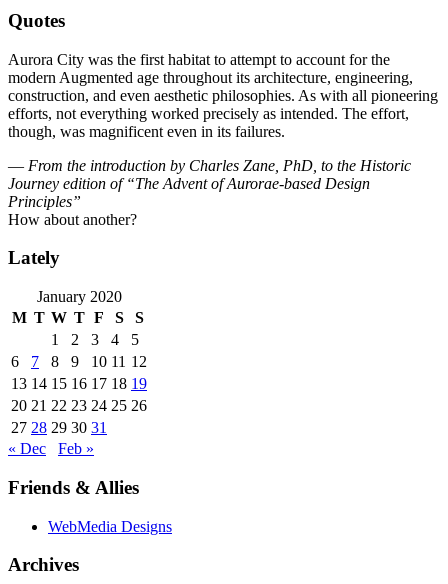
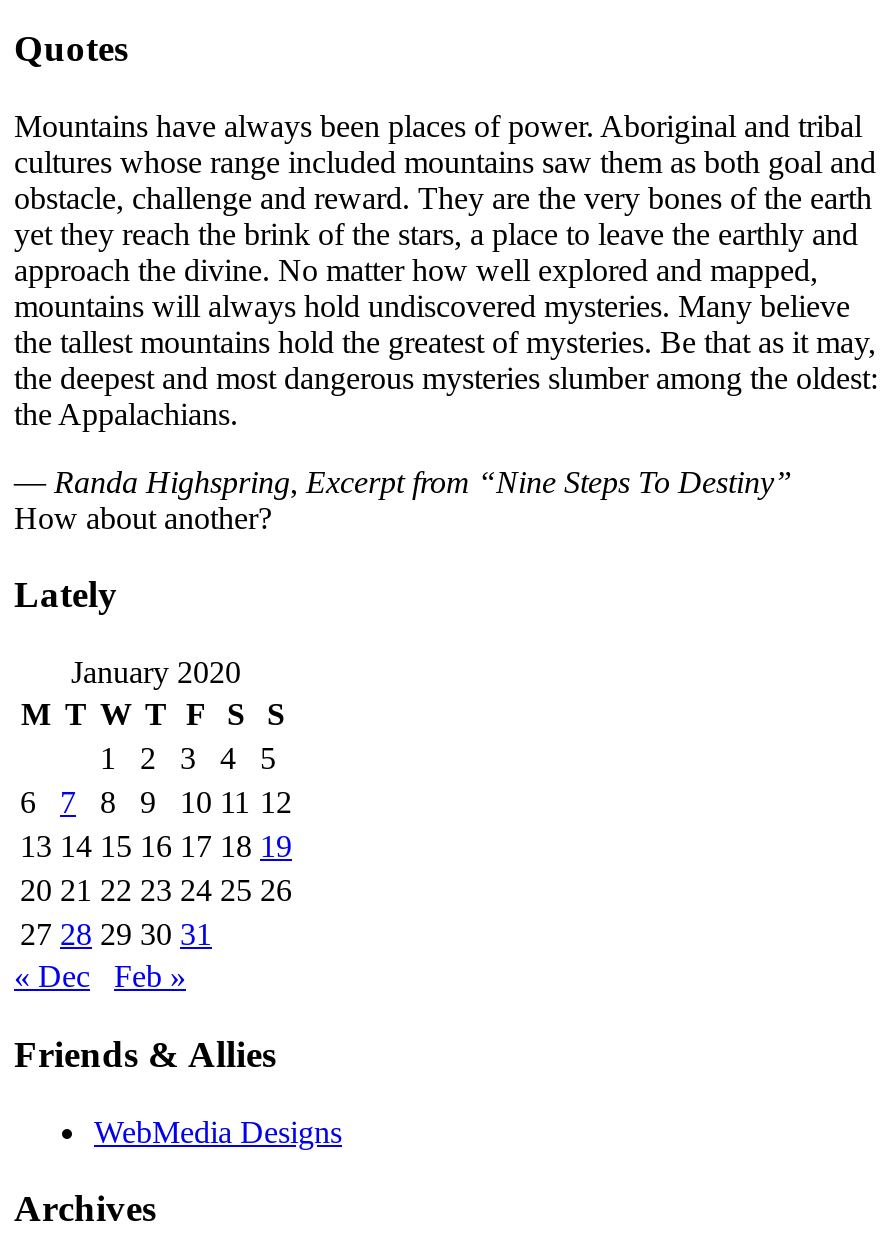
- Aurora City was the first habitat to attempt to account for the
- modern Augmented age throughout its architecture, engineering,
- construction, and even aesthetic philosophies. As with all pioneering
- efforts, not everything worked precisely as intended. The effort,
- though, was magnificent even in its failures.
+ Mountains have always been places of power. Aboriginal and tribal
+ cultures whose range included mountains saw them as both goal and
+ obstacle, challenge and reward. They are the very bones of the earth
+ yet they reach the brink of the stars, a place to leave the earthly and
+ approach the divine. No matter how well explored and mapped,
+ mountains will always hold undiscovered mysteries. Many believe
+ the tallest mountains hold the greatest of mysteries. Be that as it may,
+ the deepest and most dangerous mysteries slumber among the oldest:
+ the Appalachians.

- — From the introduction by Charles Zane, PhD, to the Historic
- Journey edition of “The Advent of Aurorae-based Design
- Principles”
+ — Randa Highspring, Excerpt from “Nine Steps To Destiny”
